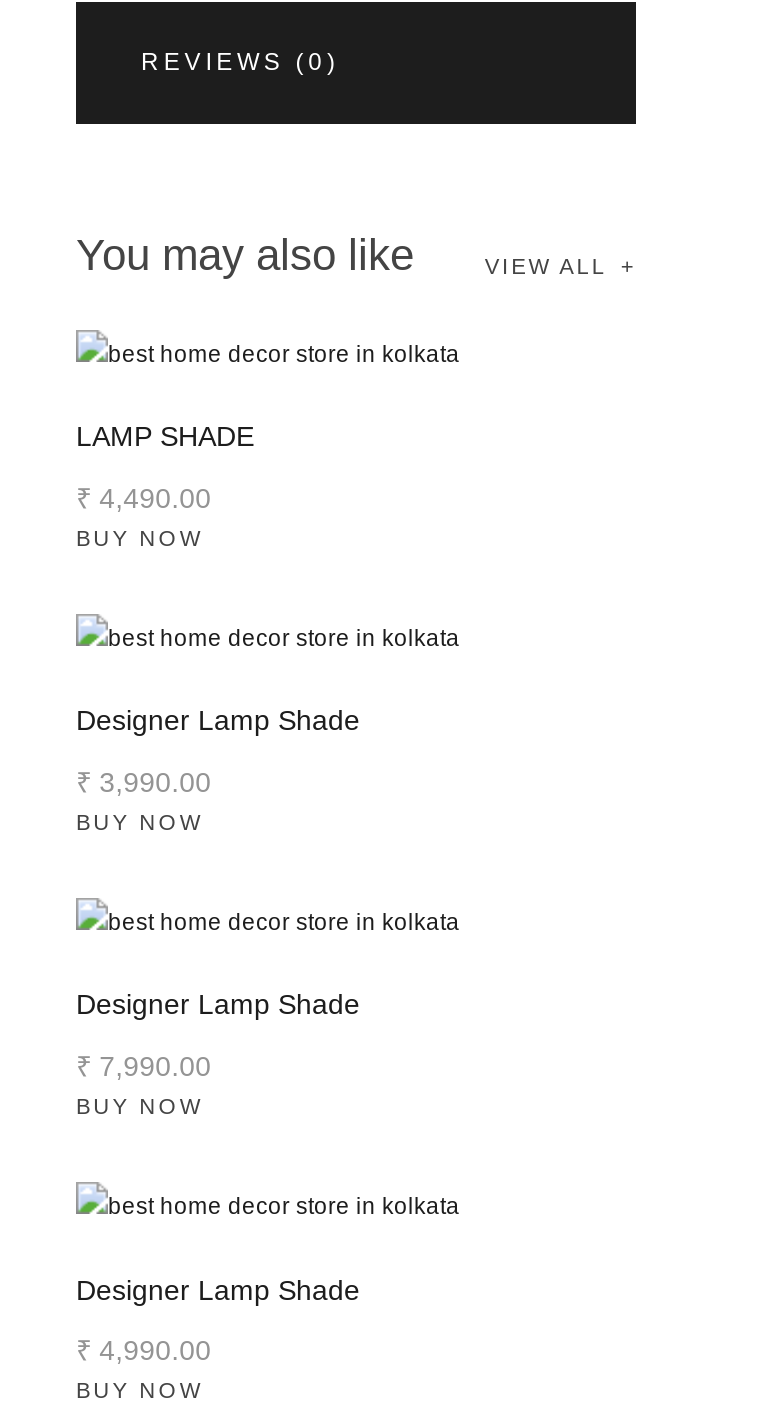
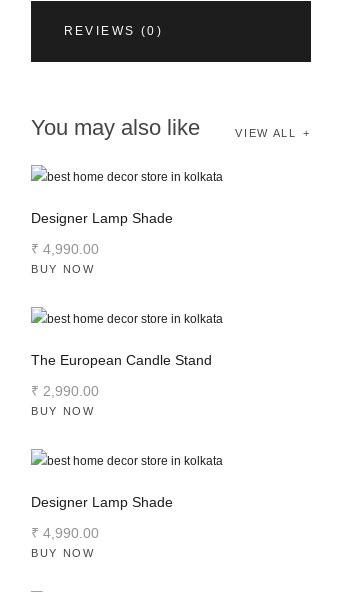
- LAMP SHADE
- ₹ 4,490.00
- BUY NOW

- ₹ 3,990.00
+ ₹ 4,990.00

- Designer Lamp Shade
+ The European Candle Stand

- ₹ 7,990.00
+ ₹ 2,990.00
